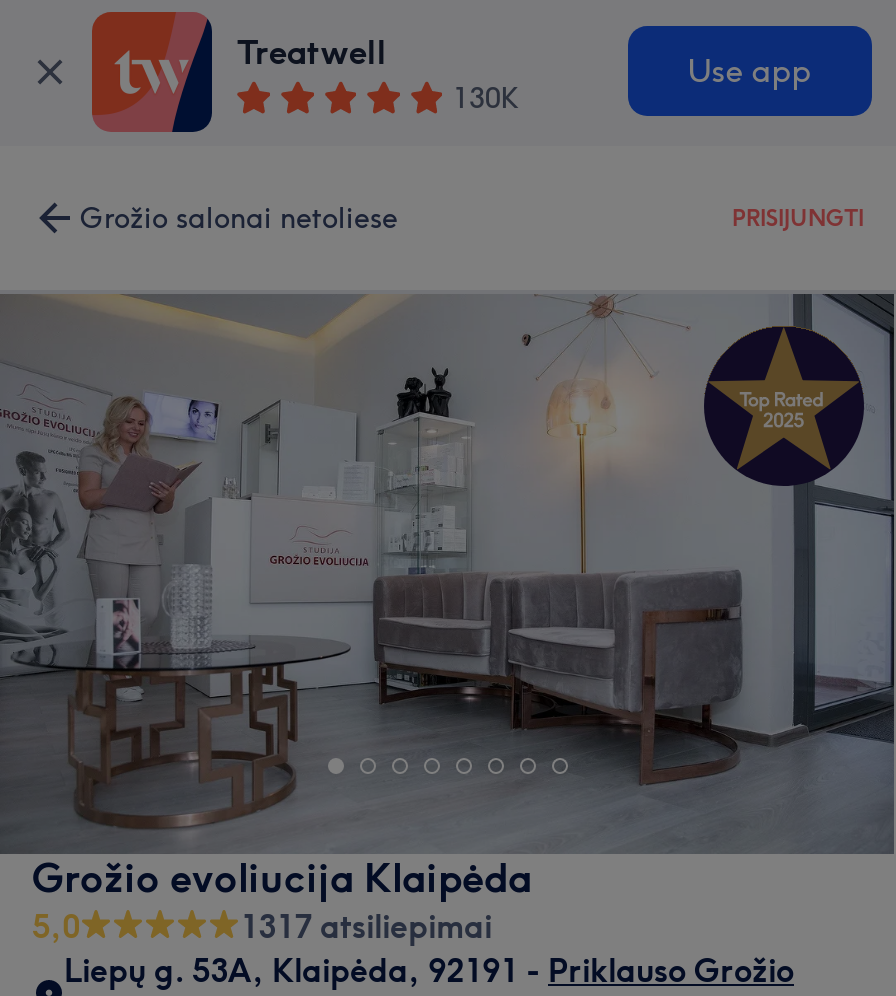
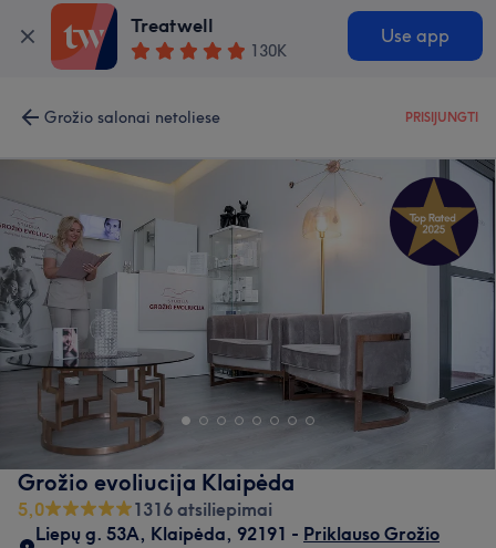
- 1317 atsiliepimai
+ 1316 atsiliepimai
